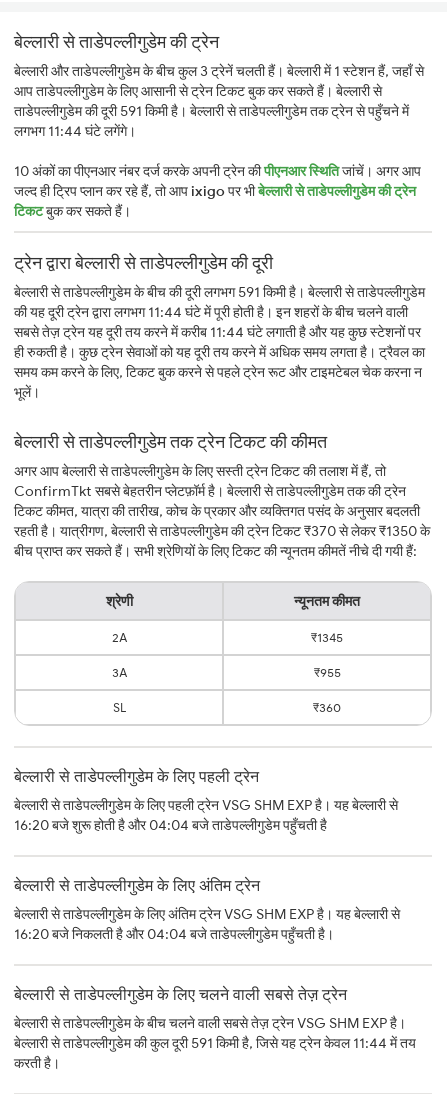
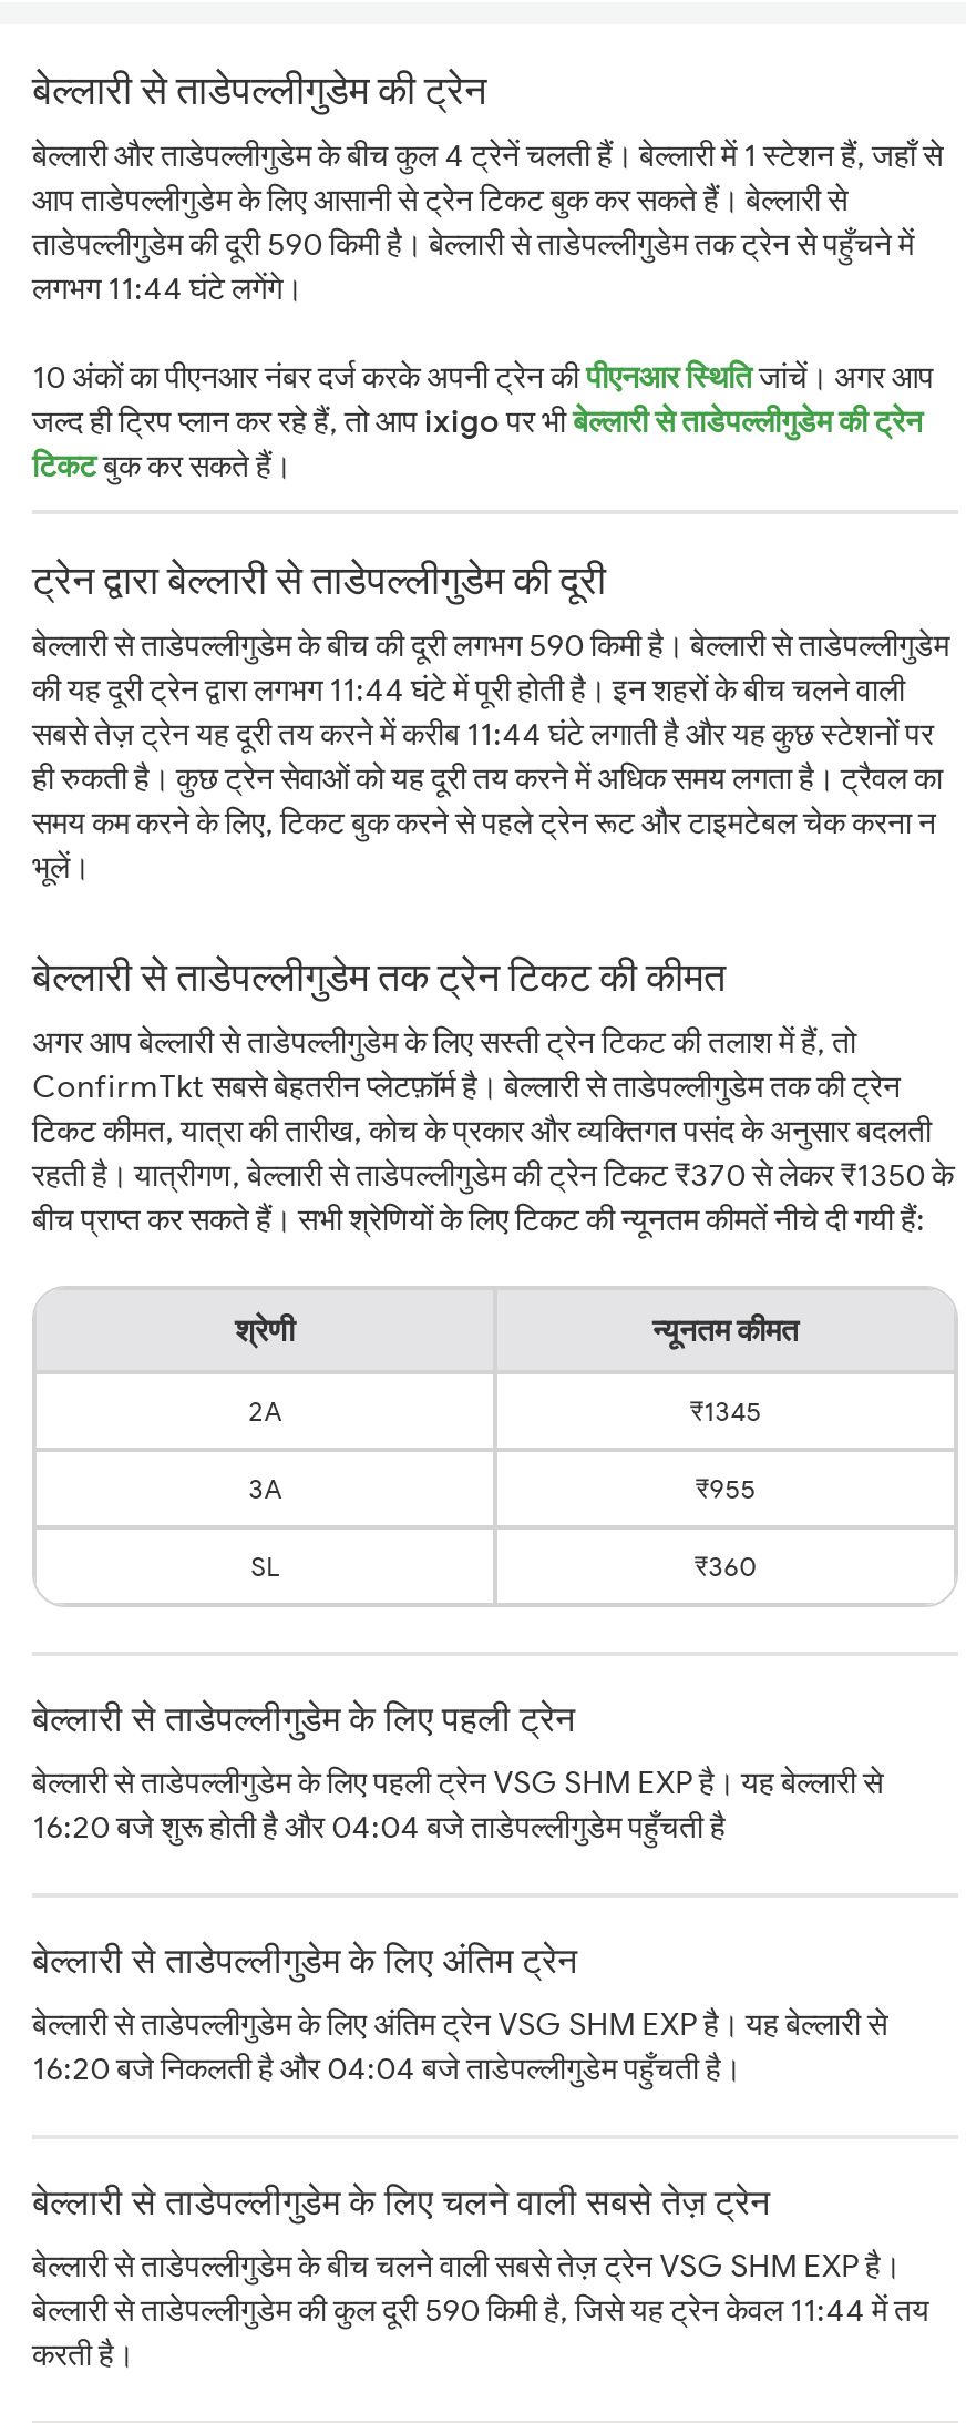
- बेल्लारी और ताडेपल्लीगुडेम के बीच कुल 3 ट्रेनें चलती हैं। बेल्लारी में 1 स्टेशन हैं, जहाँ से
+ बेल्लारी और ताडेपल्लीगुडेम के बीच कुल 4 ट्रेनें चलती हैं। बेल्लारी में 1 स्टेशन हैं, जहाँ से

- ताडेपल्लीगुडेम की दूरी 591 किमी है। बेल्लारी से ताडेपल्लीगुडेम तक ट्रेन से पहुँचने में
+ ताडेपल्लीगुडेम की दूरी 590 किमी है। बेल्लारी से ताडेपल्लीगुडेम तक ट्रेन से पहुँचने में

- बेल्लारी से ताडेपल्लीगुडेम के बीच की दूरी लगभग 591 किमी है। बेल्लारी से ताडेपल्लीगुडेम
+ बेल्लारी से ताडेपल्लीगुडेम के बीच की दूरी लगभग 590 किमी है। बेल्लारी से ताडेपल्लीगुडेम

- बेल्लारी से ताडेपल्लीगुडेम की कुल दूरी 591 किमी है, जिसे यह ट्रेन केवल 11:44 में तय
+ बेल्लारी से ताडेपल्लीगुडेम की कुल दूरी 590 किमी है, जिसे यह ट्रेन केवल 11:44 में तय
